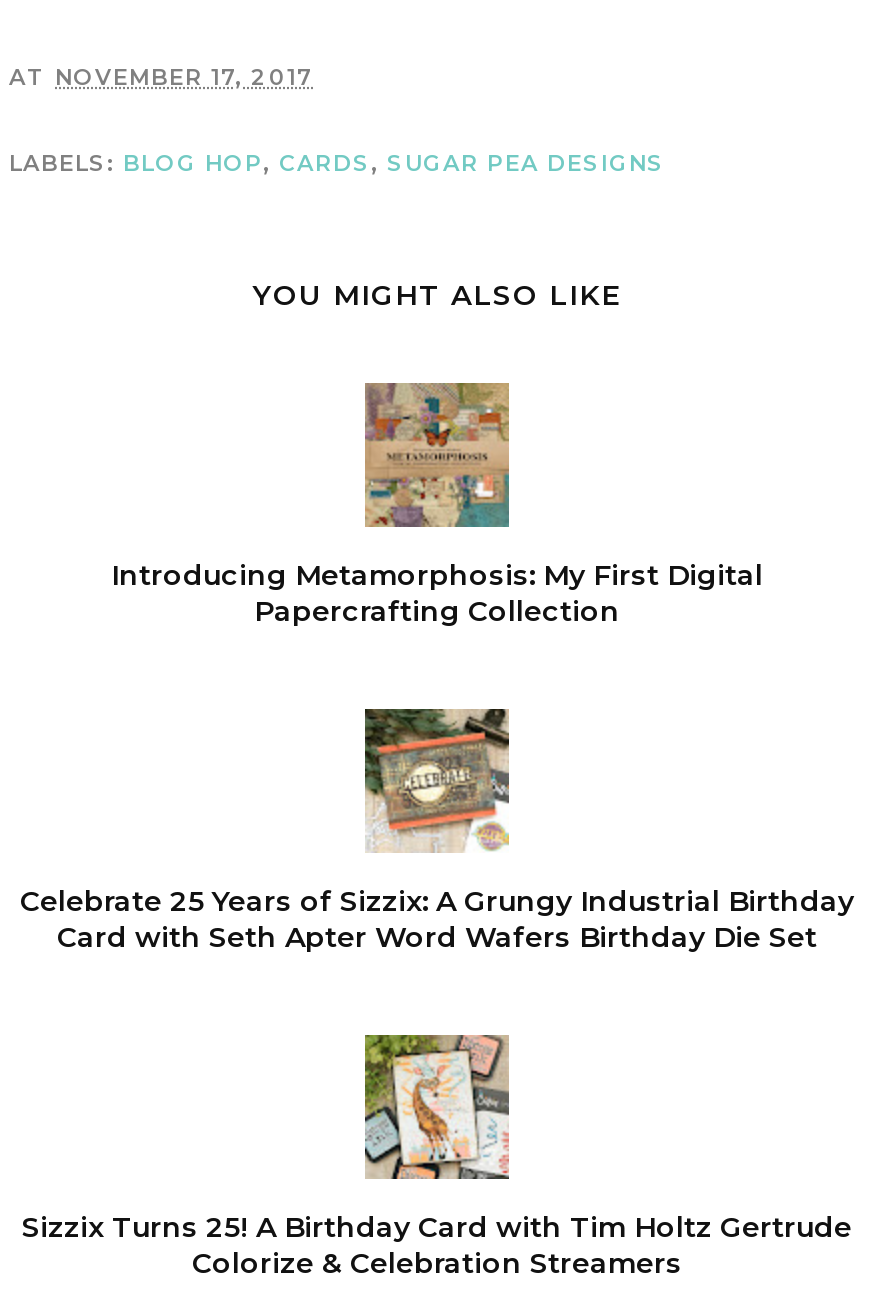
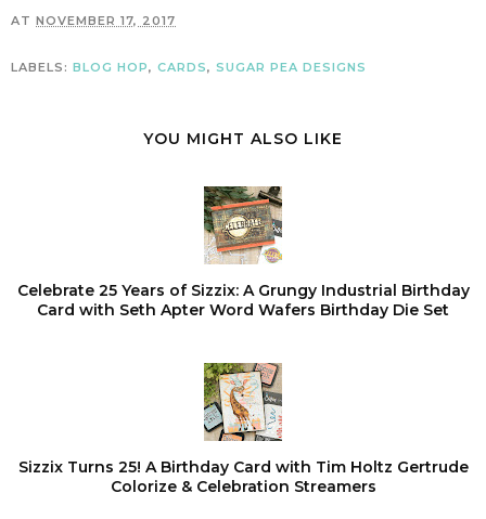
- [image]
- Introducing Metamorphosis: My First Digital
- Papercrafting Collection
